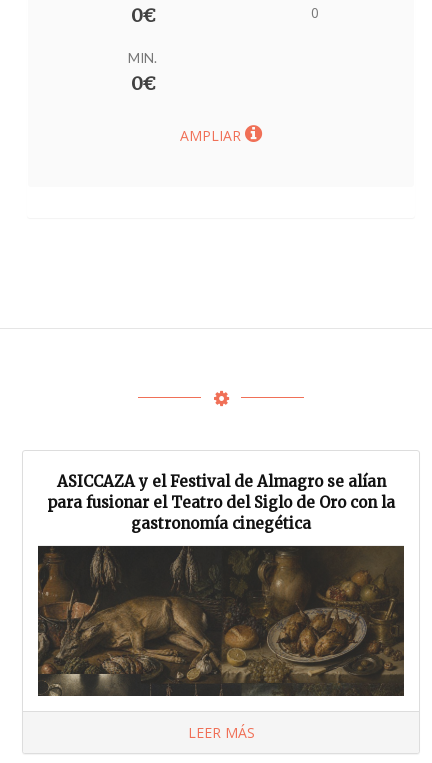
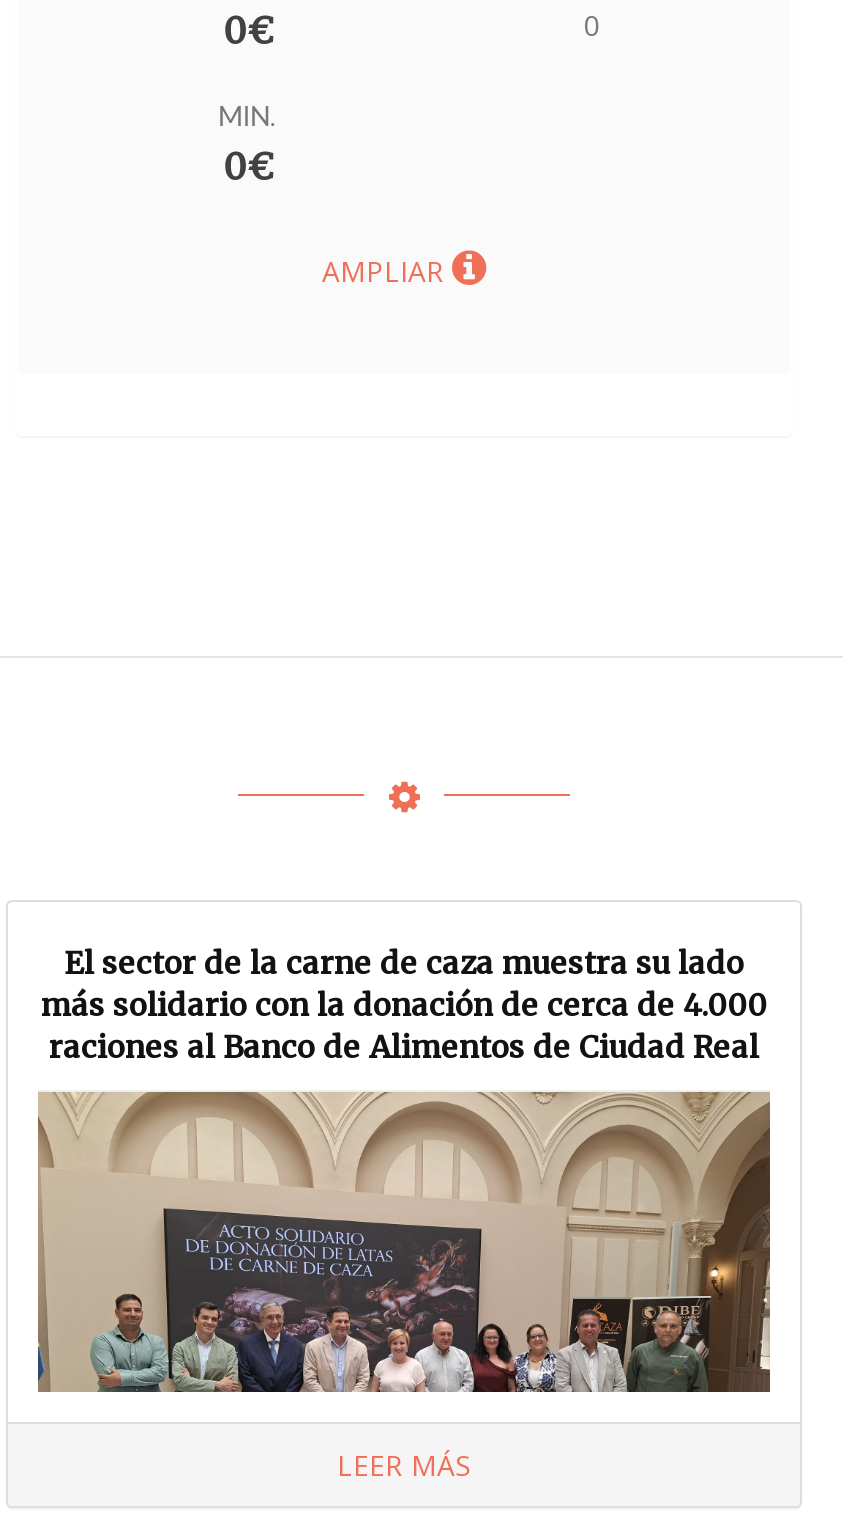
- ASICCAZA y el Festival de Almagro se alían
- para fusionar el Teatro del Siglo de Oro con la
- gastronomía cinegética
+ El sector de la carne de caza muestra su lado
+ más solidario con la donación de cerca de 4.000
+ raciones al Banco de Alimentos de Ciudad Real

- [image]
+ [image]
